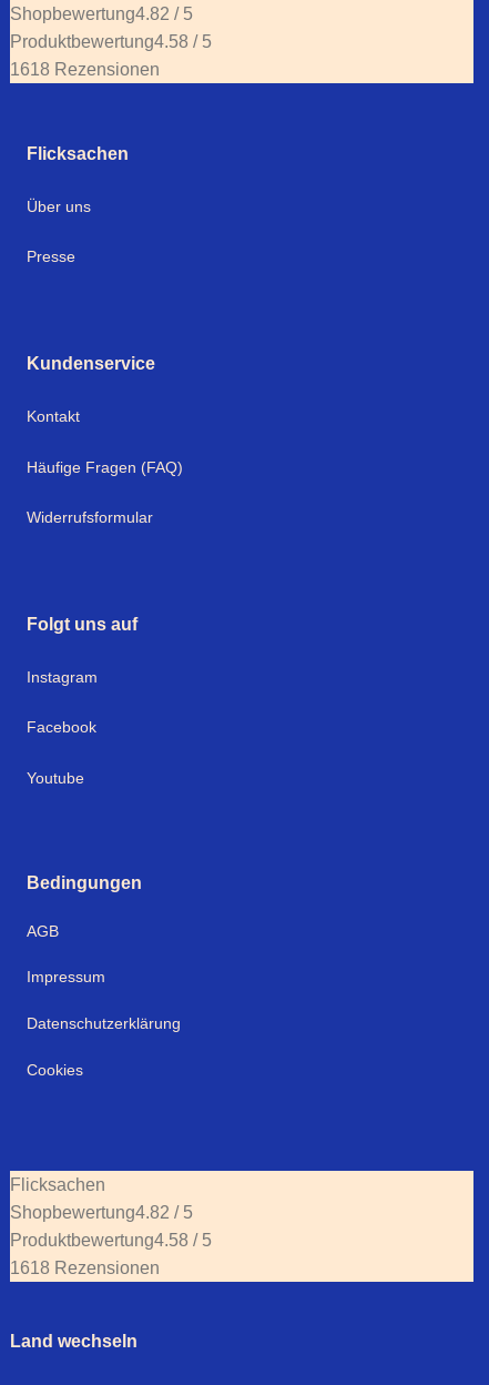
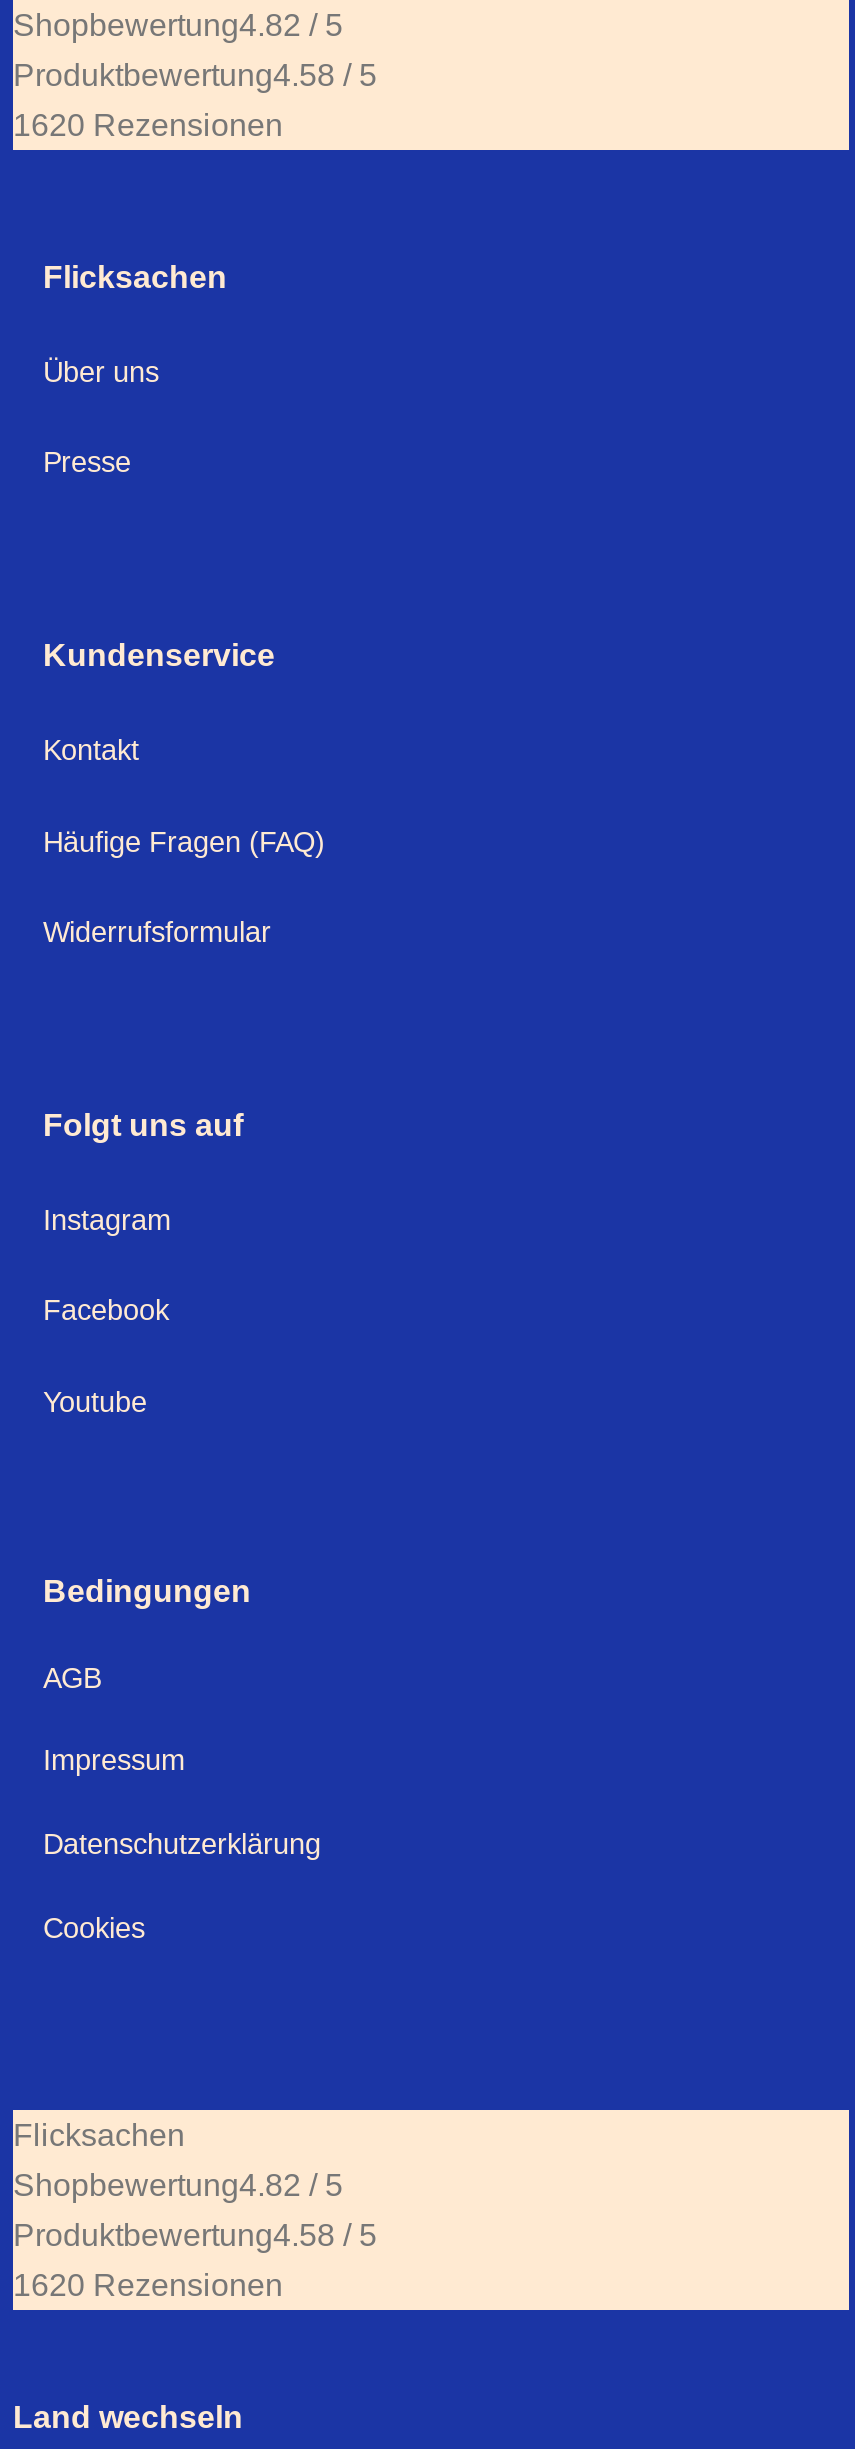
- 1618 Rezensionen
+ 1620 Rezensionen

- 1618 Rezensionen
+ 1620 Rezensionen
